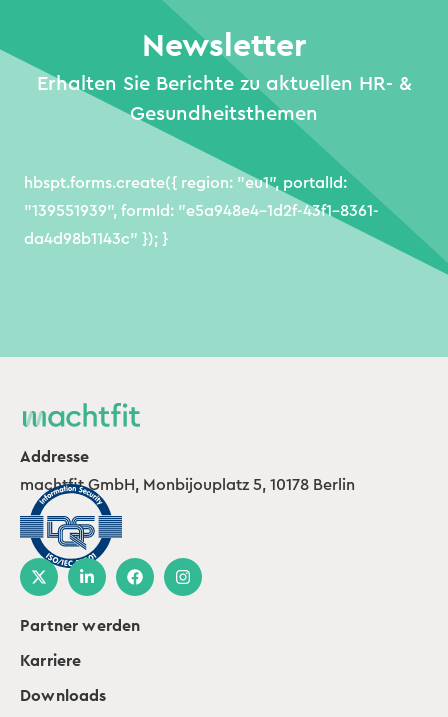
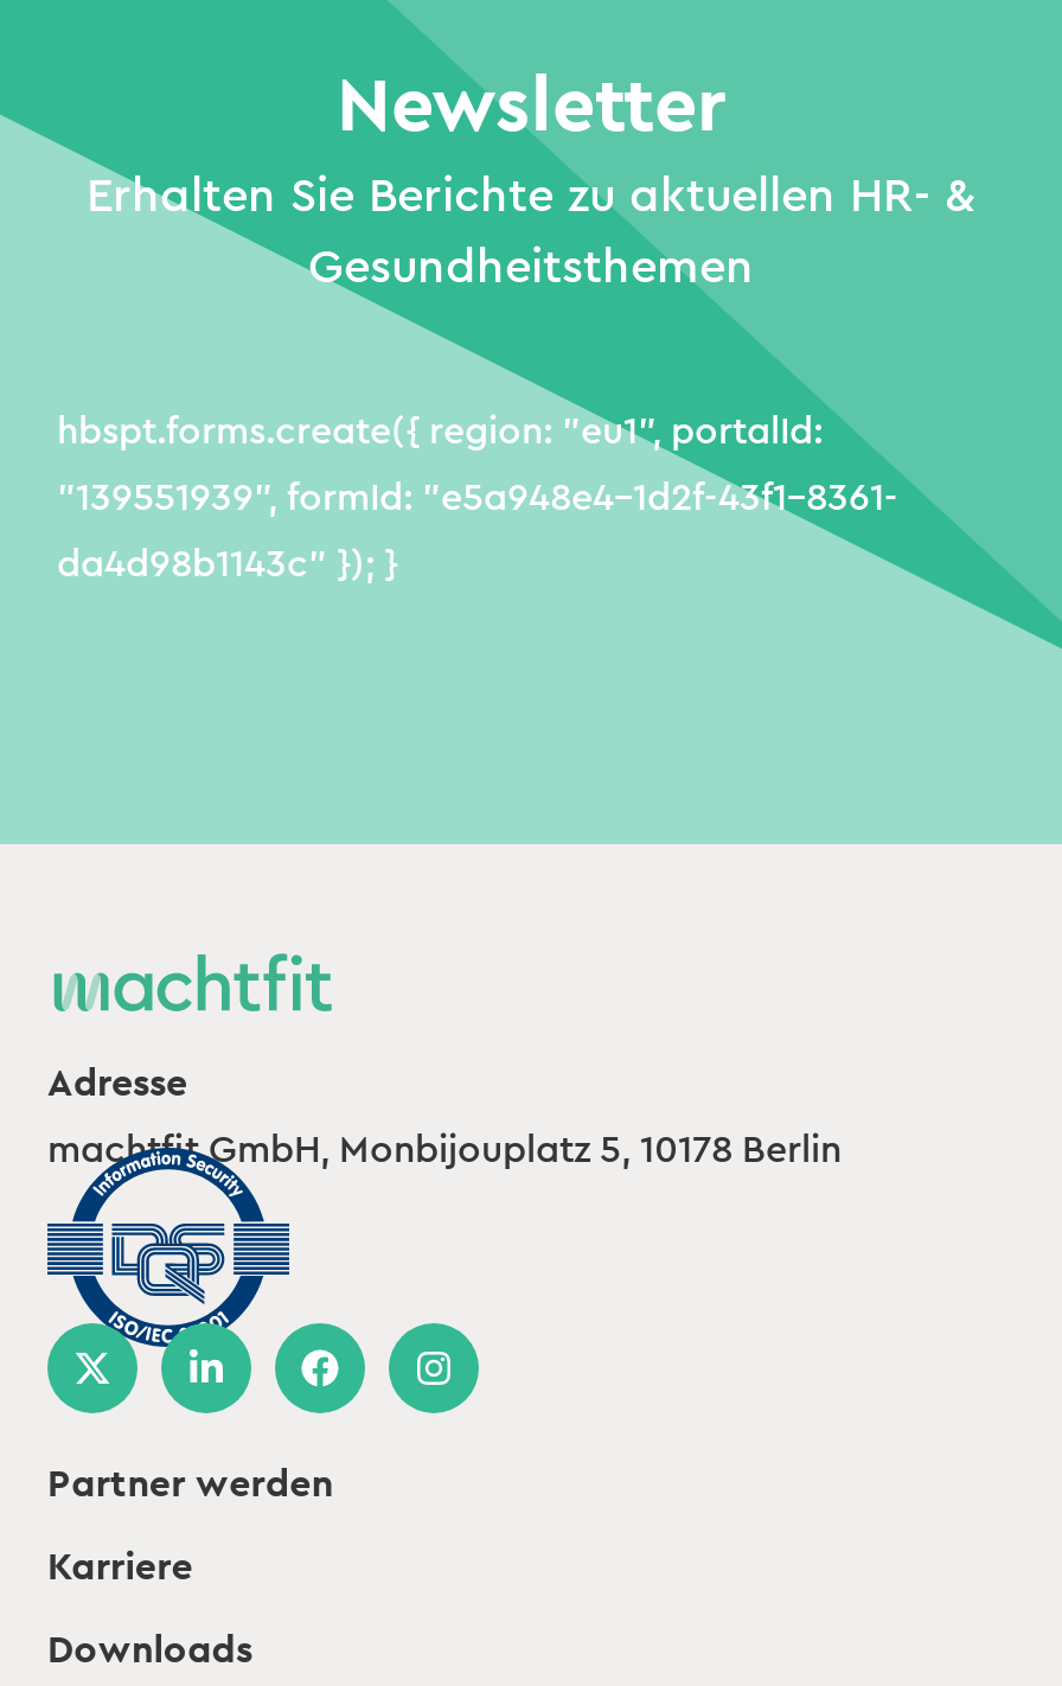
- Addresse
+ Adresse
